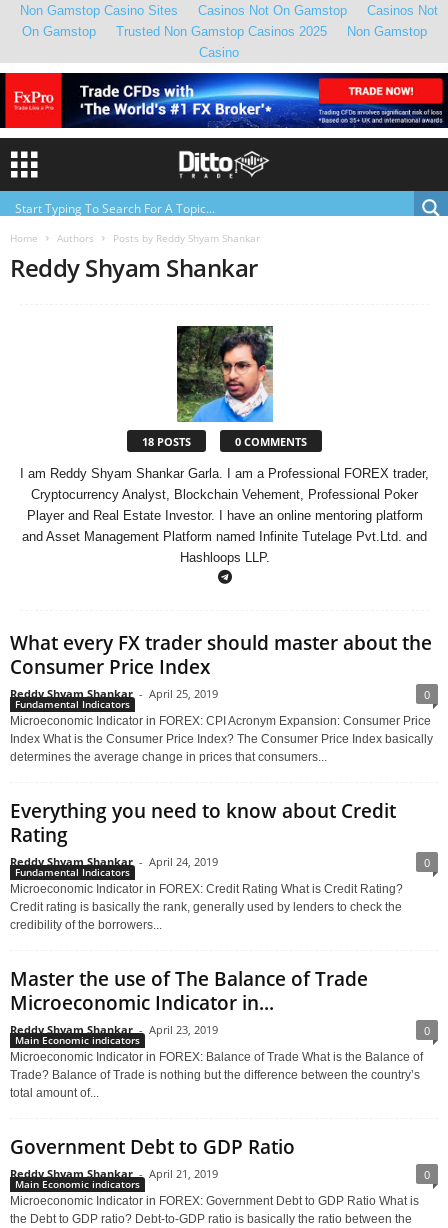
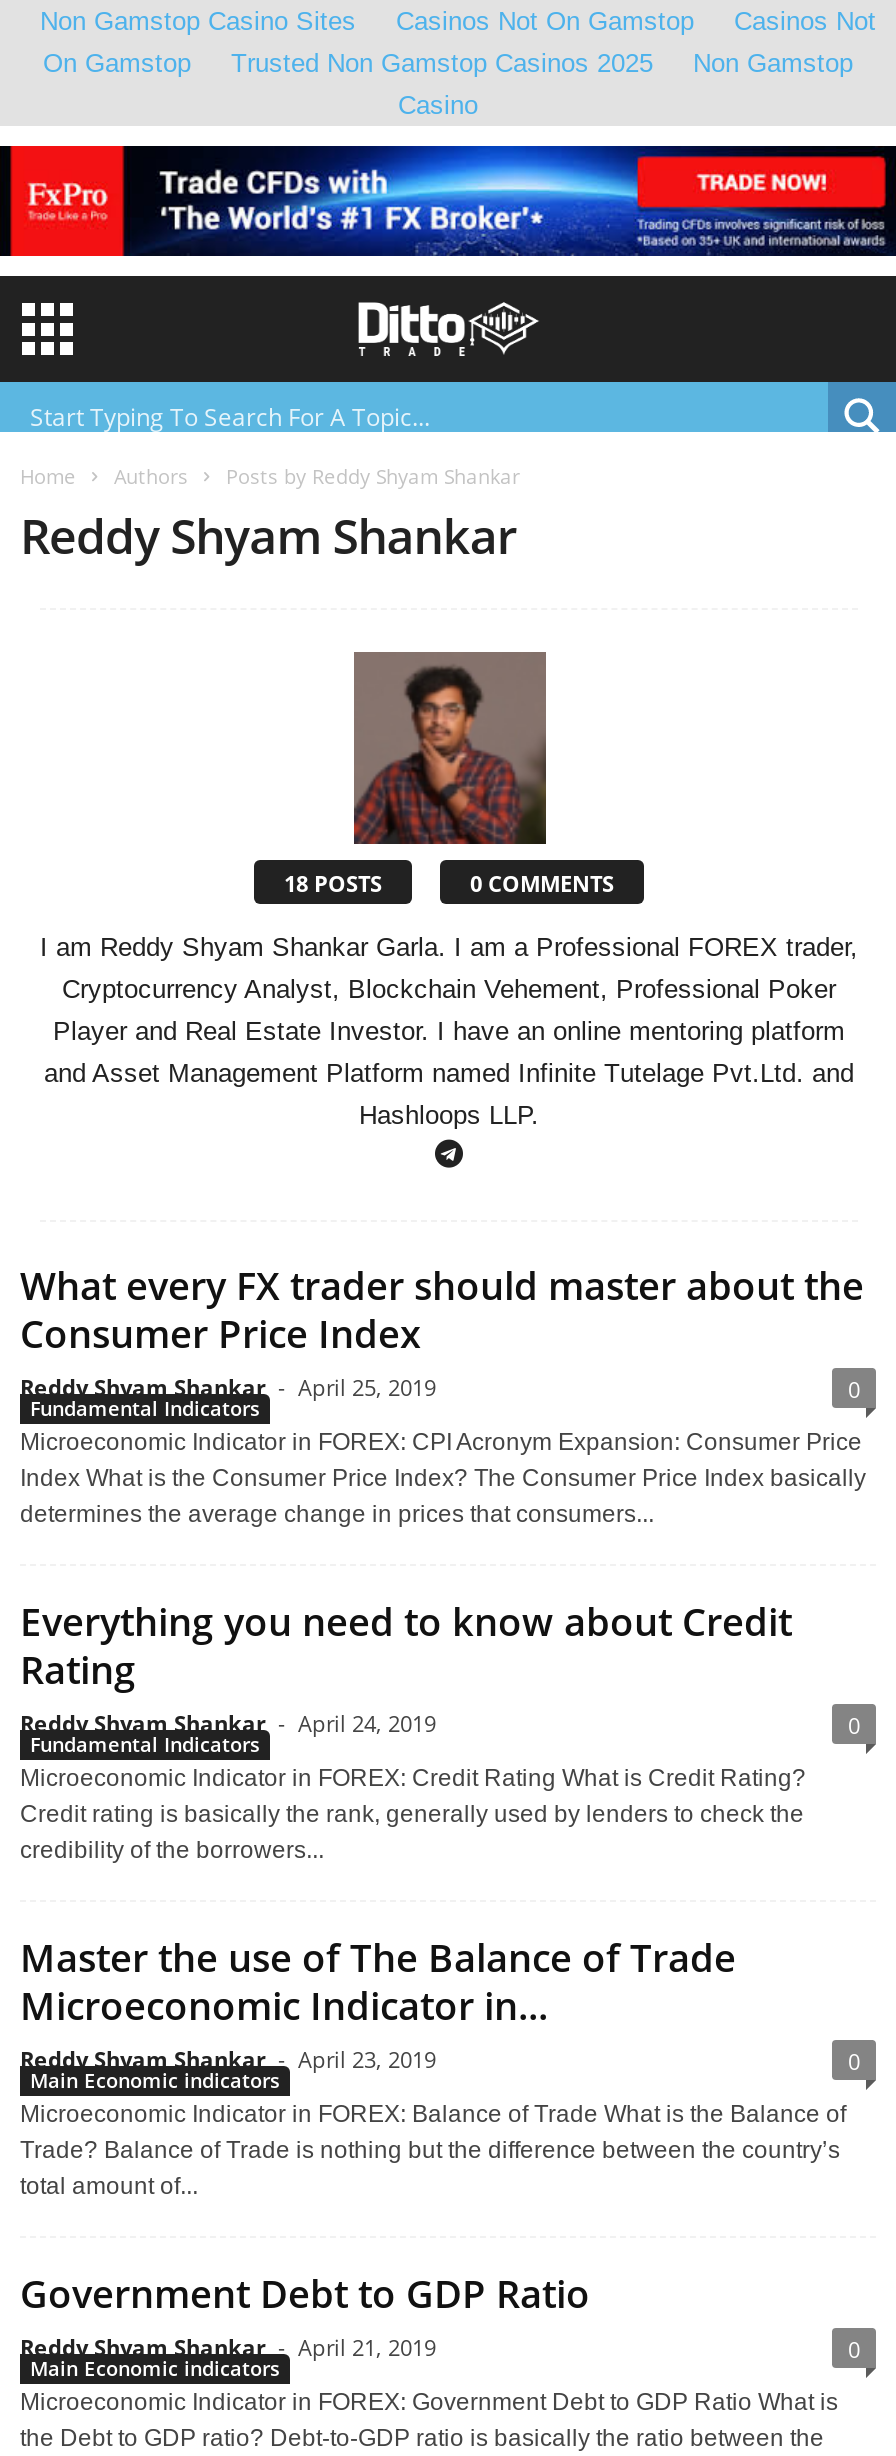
- [image]
+ [image]
